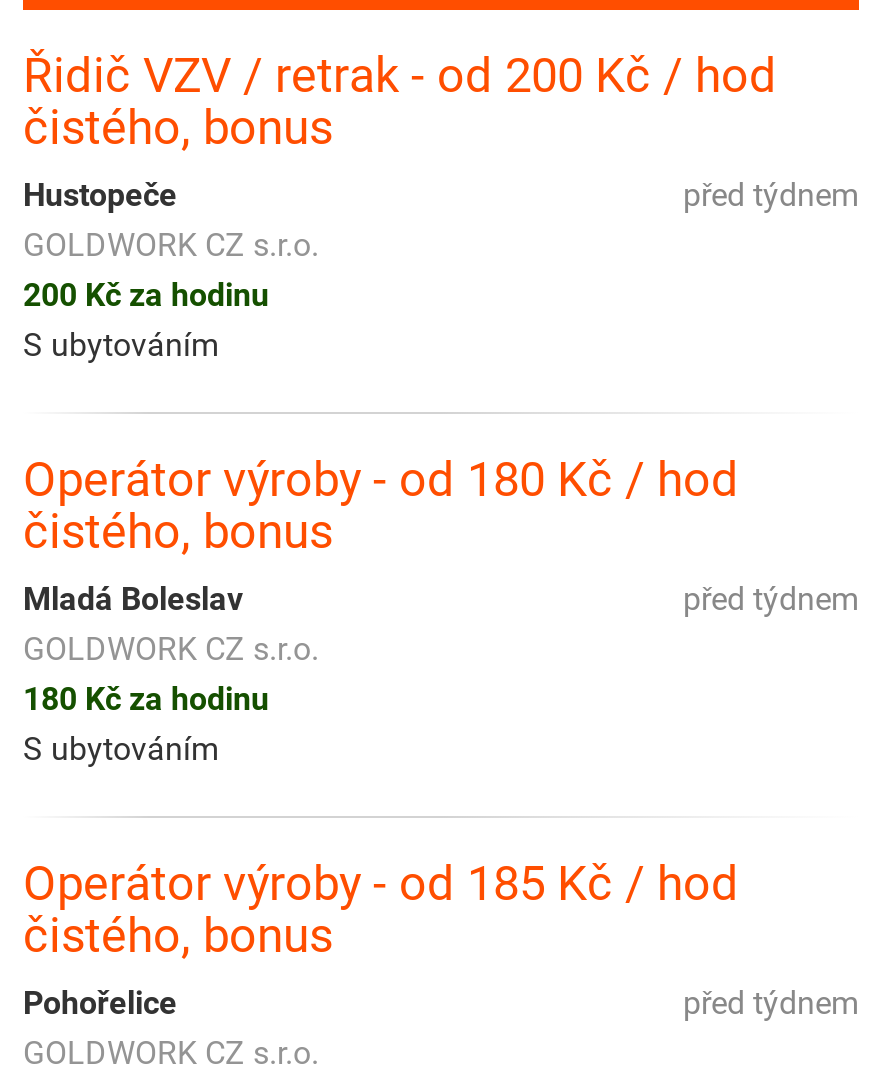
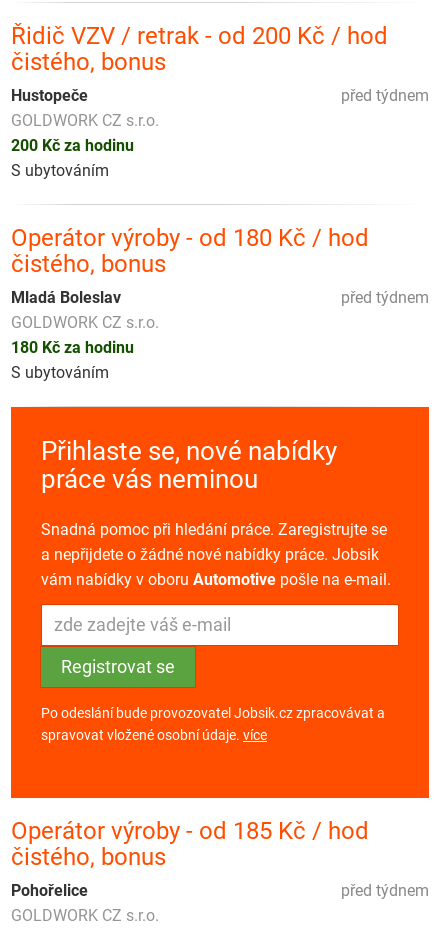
+ [image]
+ Přihlaste se, nové nabídky
+ práce vás neminou
+ Snadná pomoc při hledání práce. Zaregistrujte se
+ a nepřijdete o žádné nové nabídky práce. Jobsik
+ vám nabídky v oboru Automotive pošle na e-mail.

+ Po odeslání bude provozovatel Jobsik.cz zpracovávat a
+ spravovat vložené osobní údaje. více
